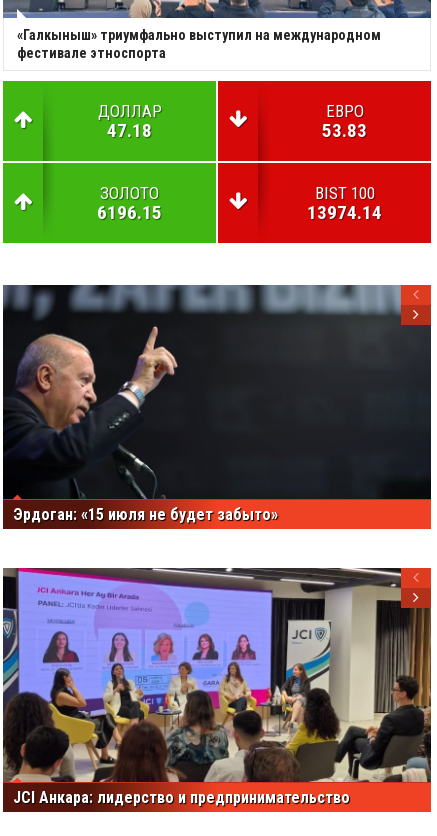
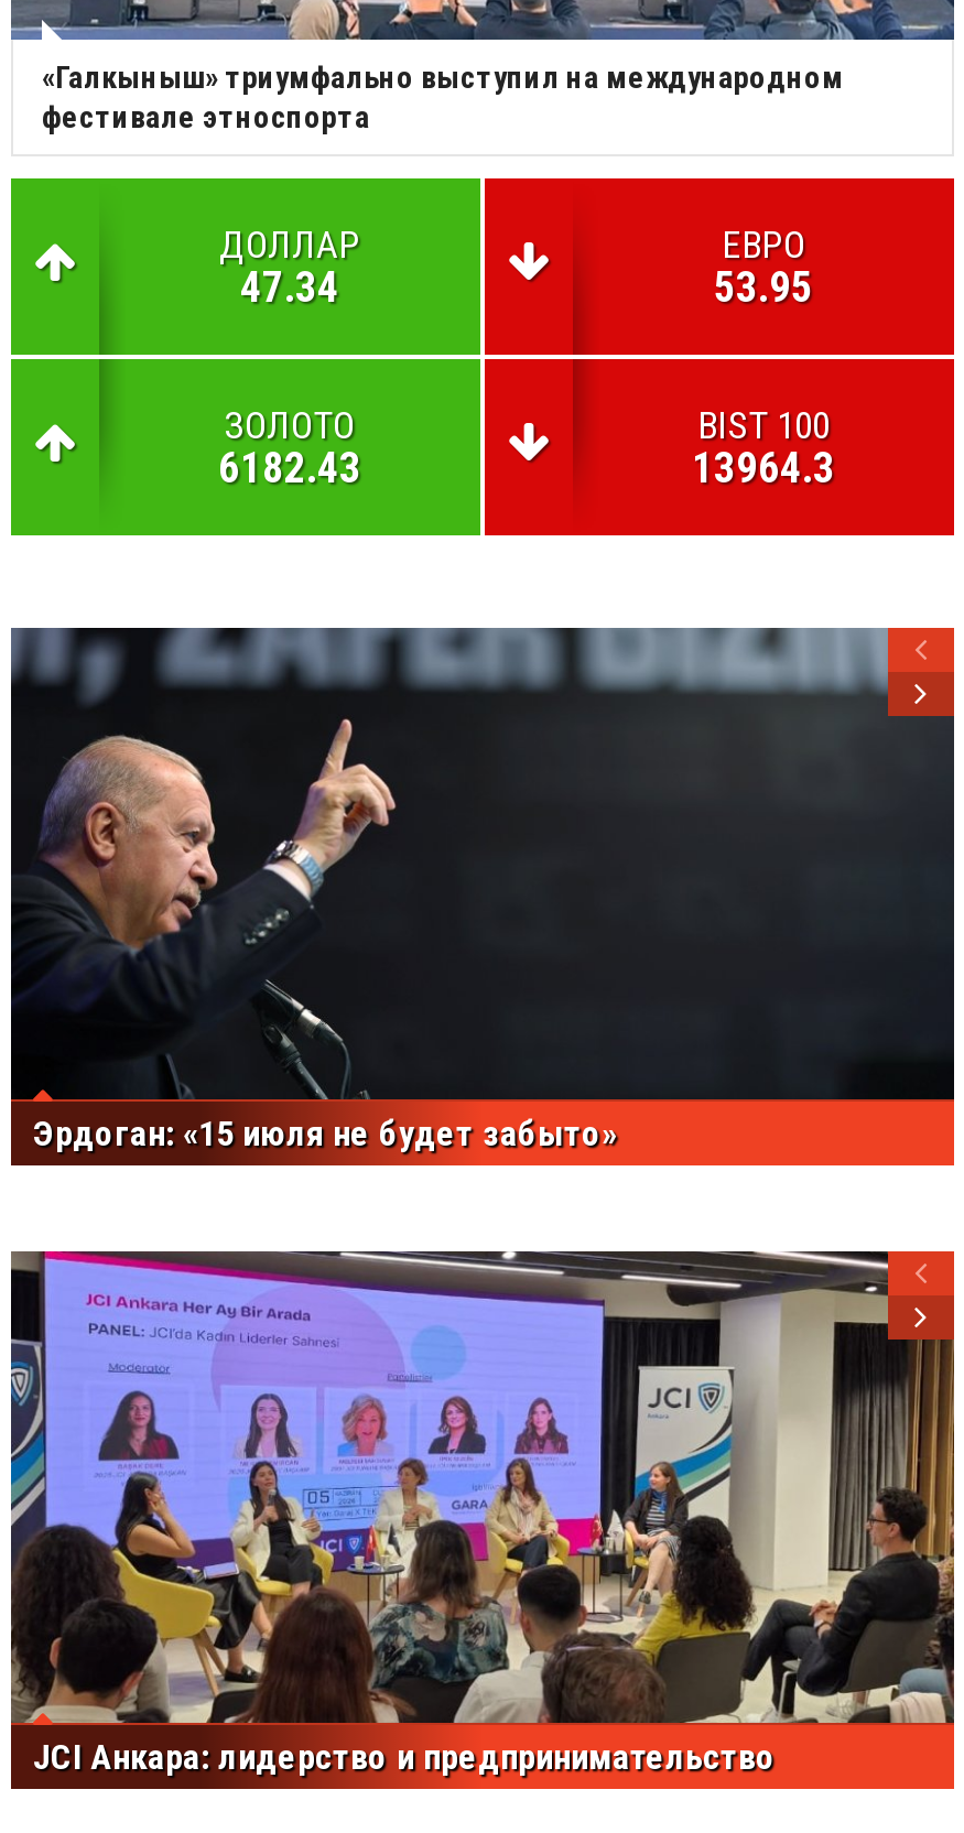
- 47.18
+ 47.34

- 53.83
+ 53.95

- 6196.15
+ 6182.43

- 13974.14
+ 13964.3
